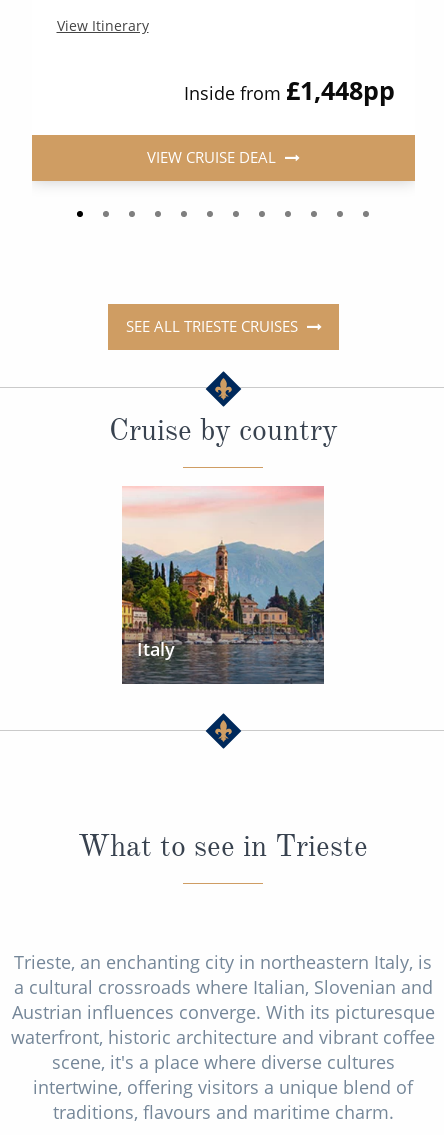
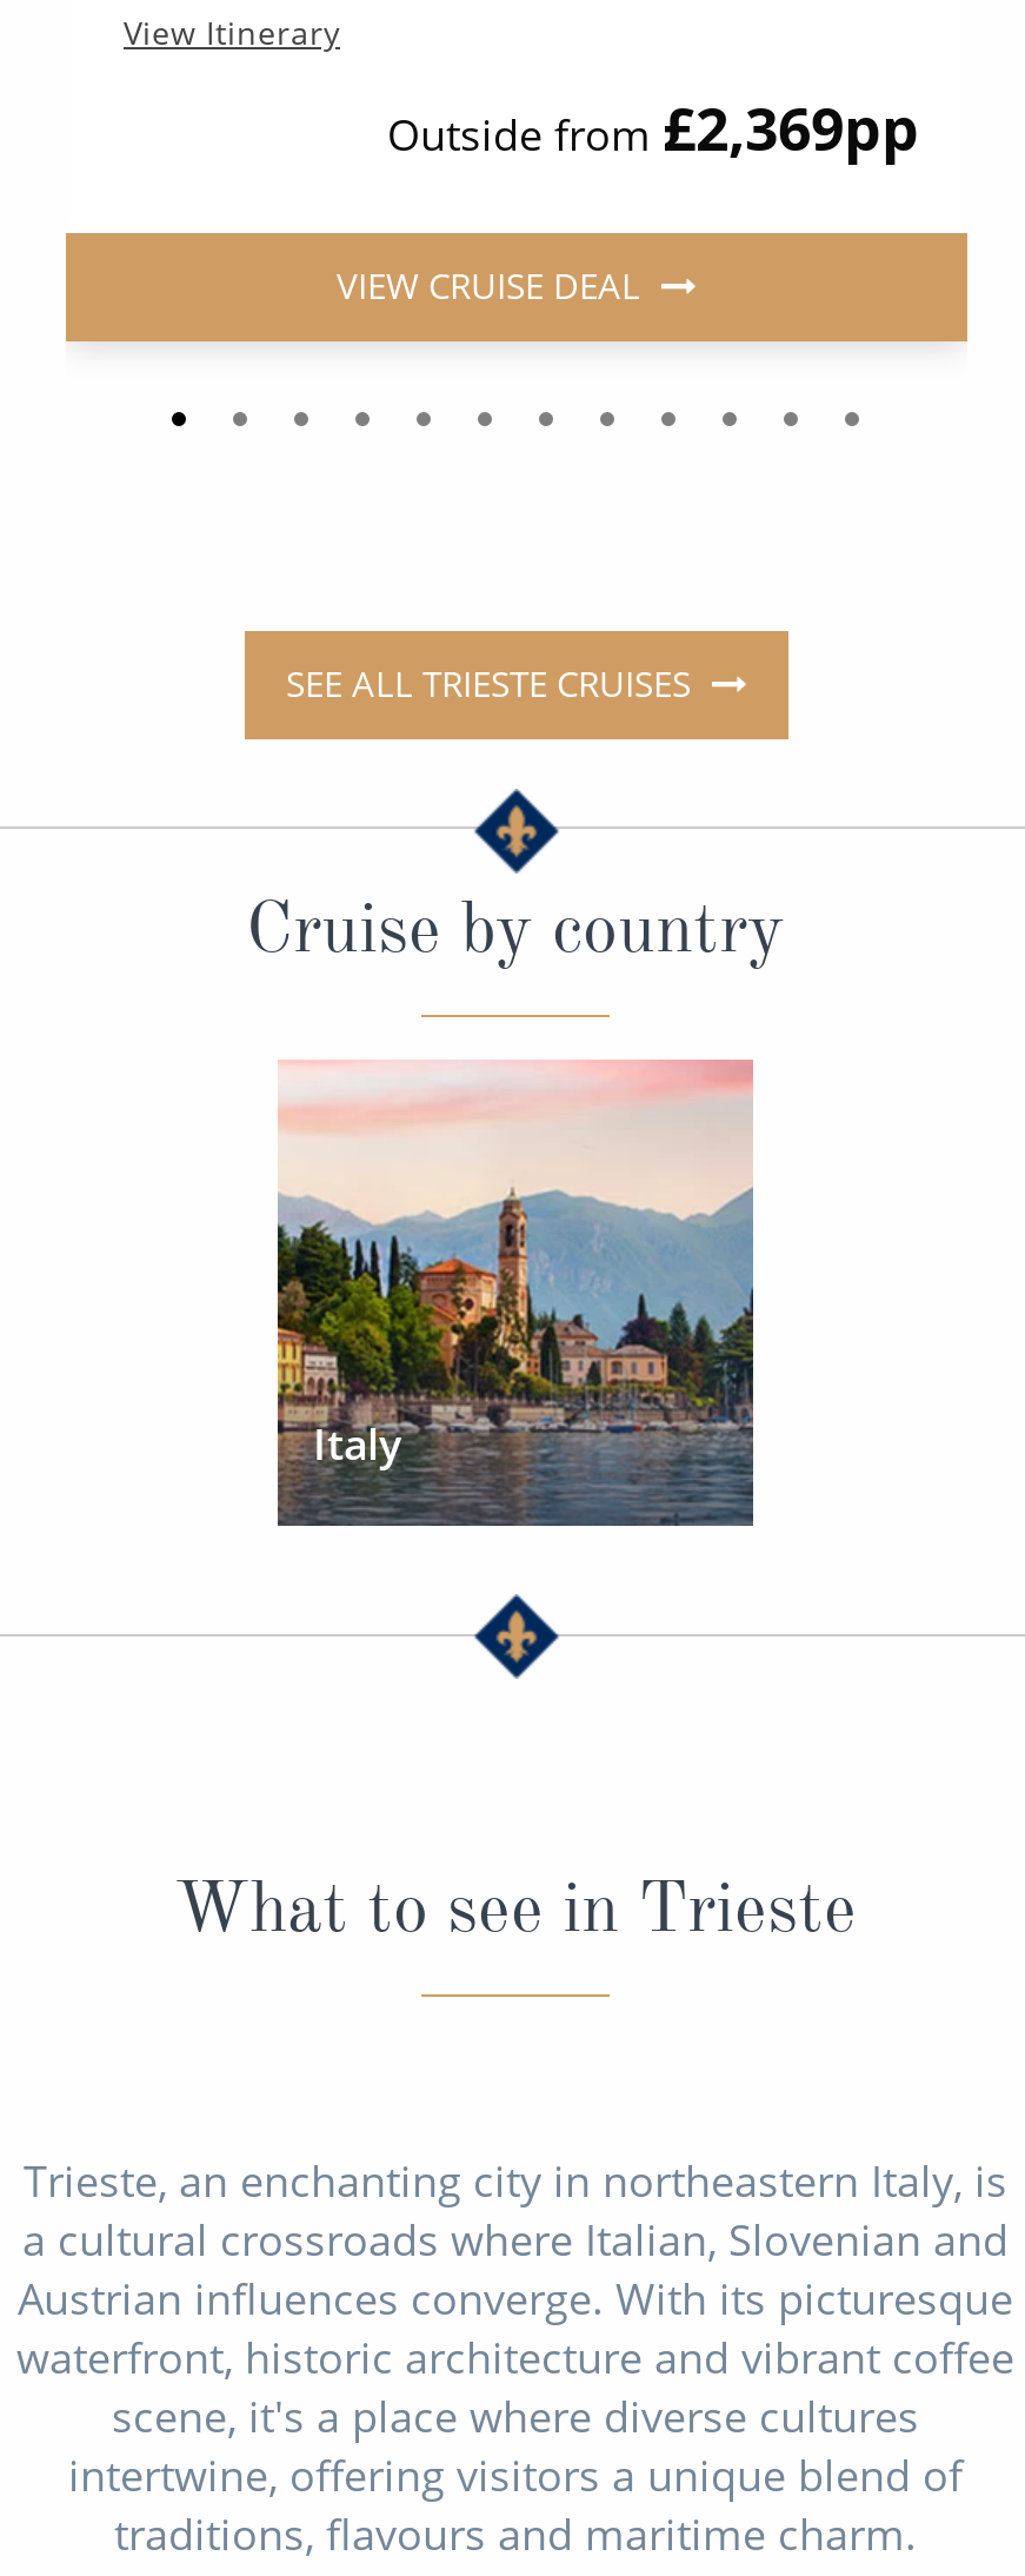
- Inside from £1,448pp
+ Outside from £2,369pp
